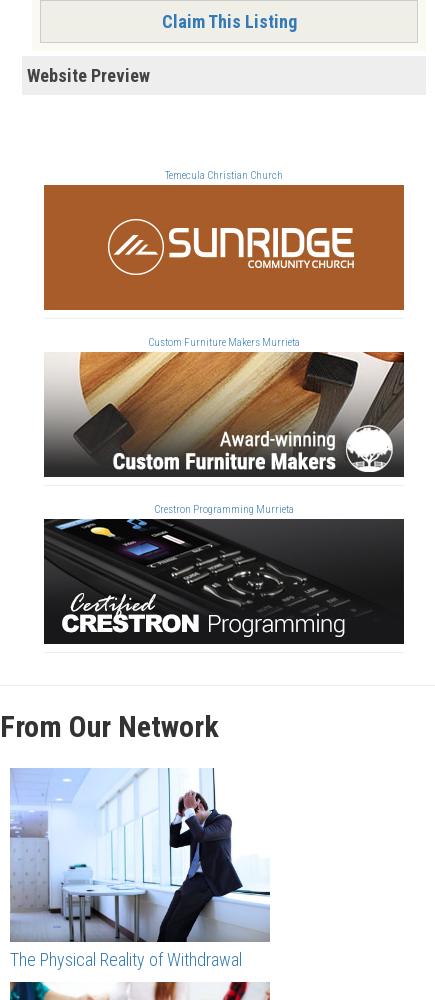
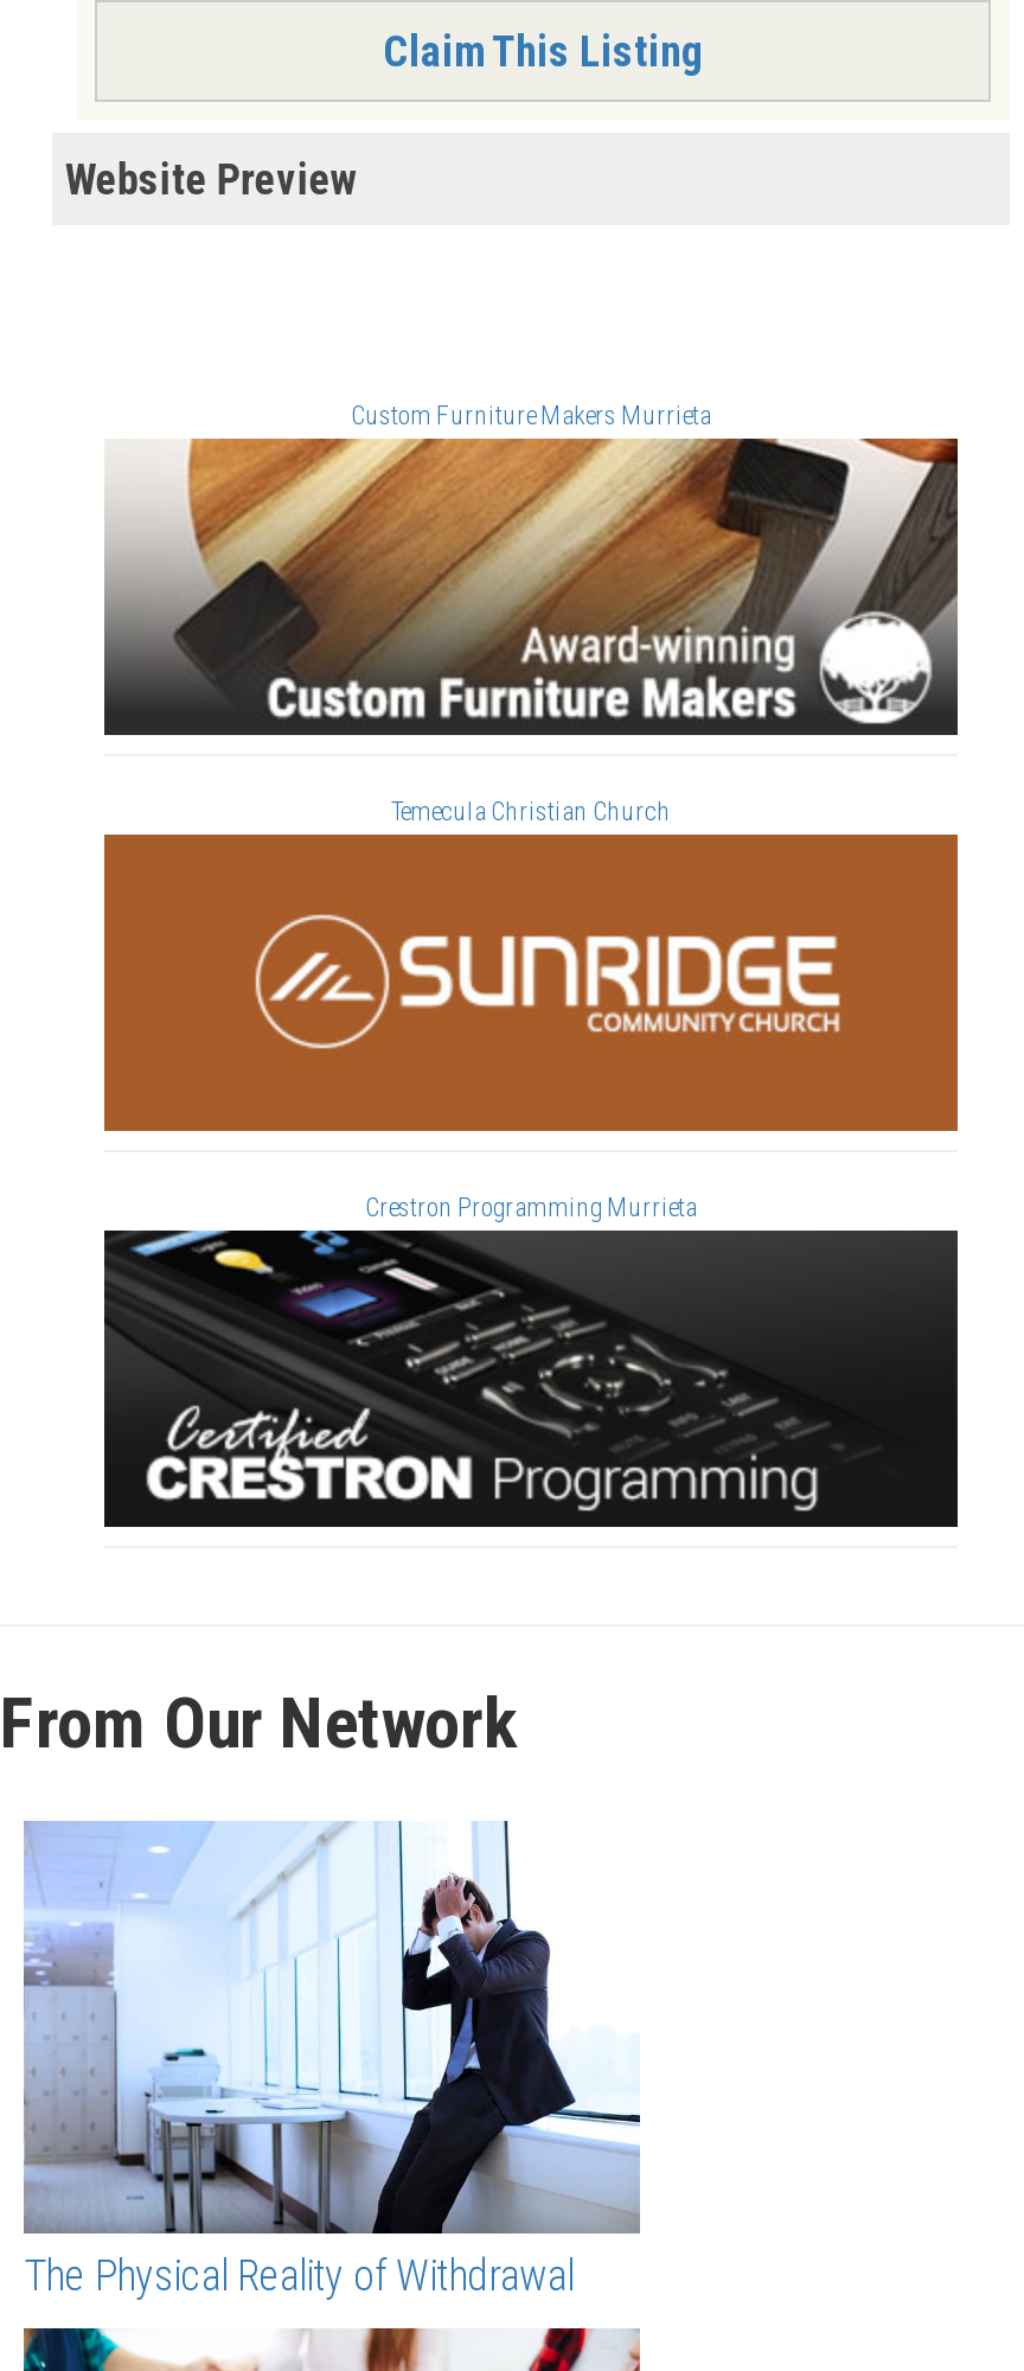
moved down: Temecula Christian Church

moved down: [image]

moved up: Custom Furniture Makers Murrieta

moved up: [image]
